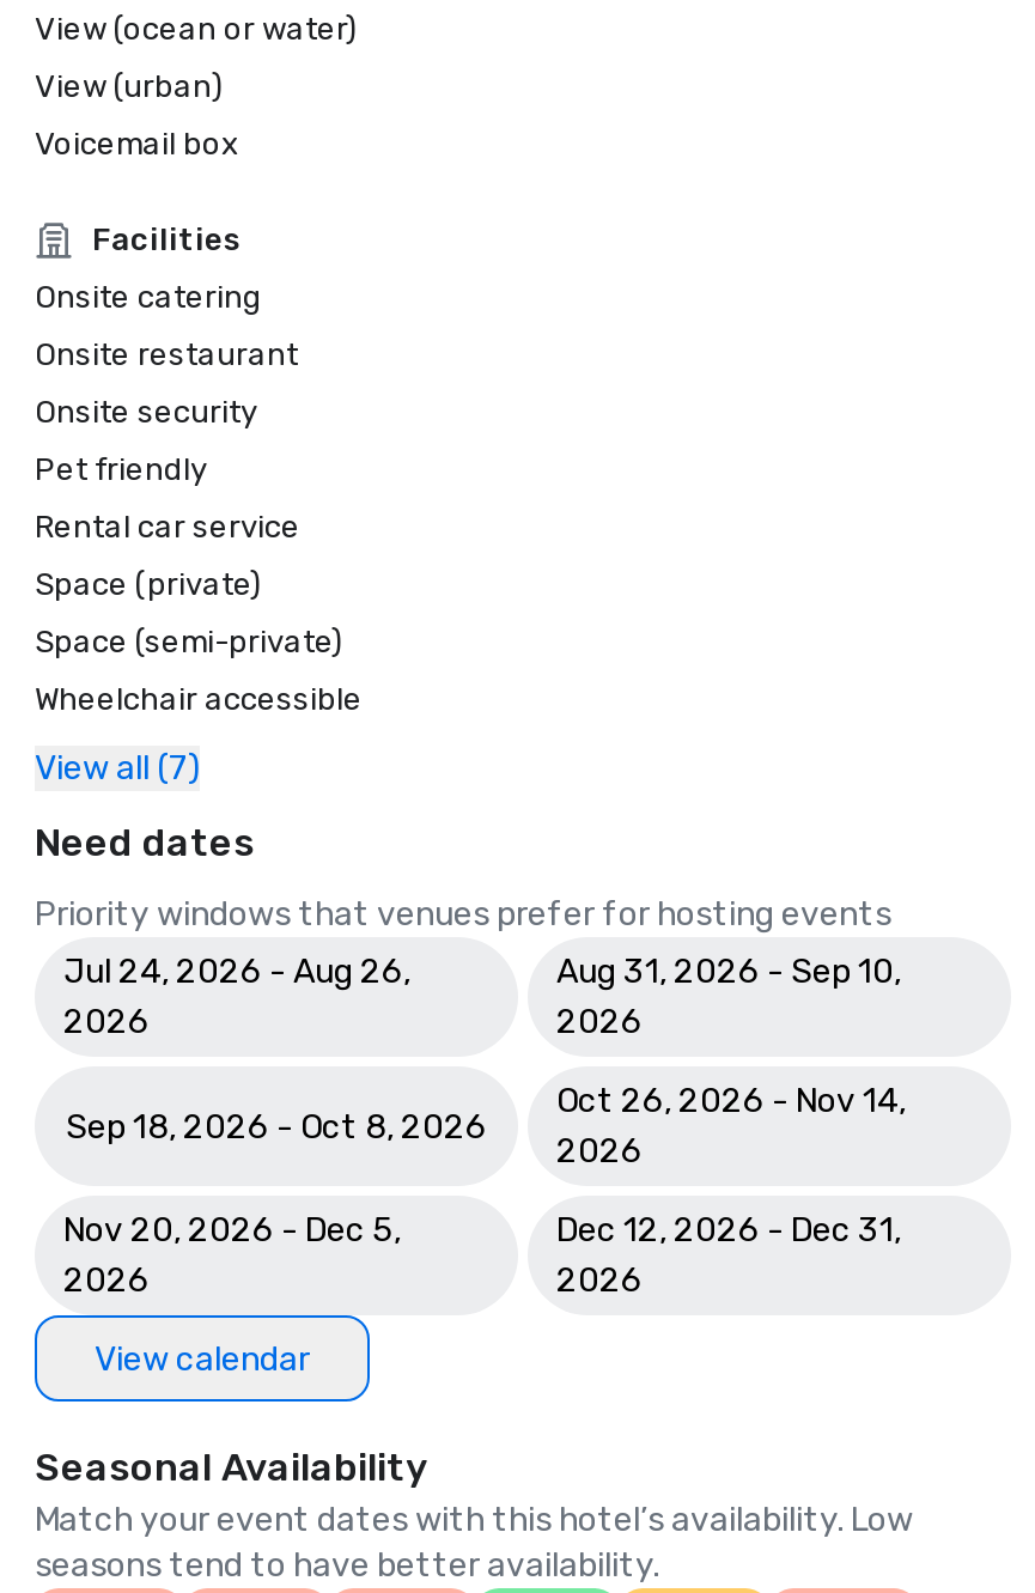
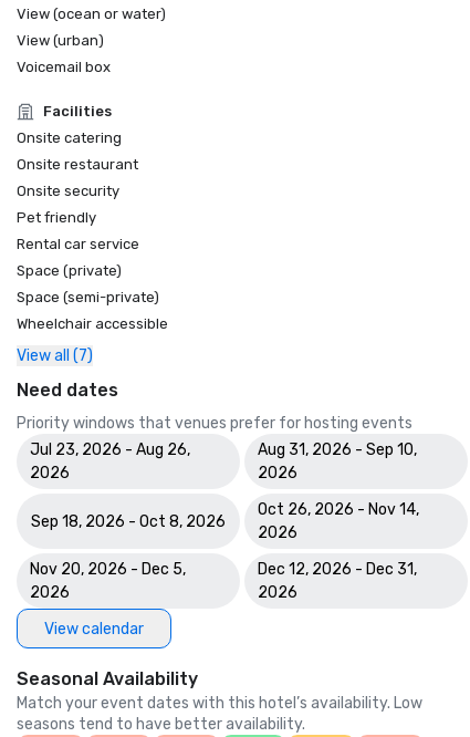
- Jul 24, 2026 - Aug 26,
+ Jul 23, 2026 - Aug 26,
